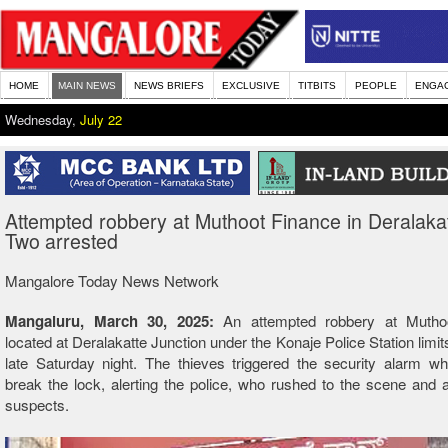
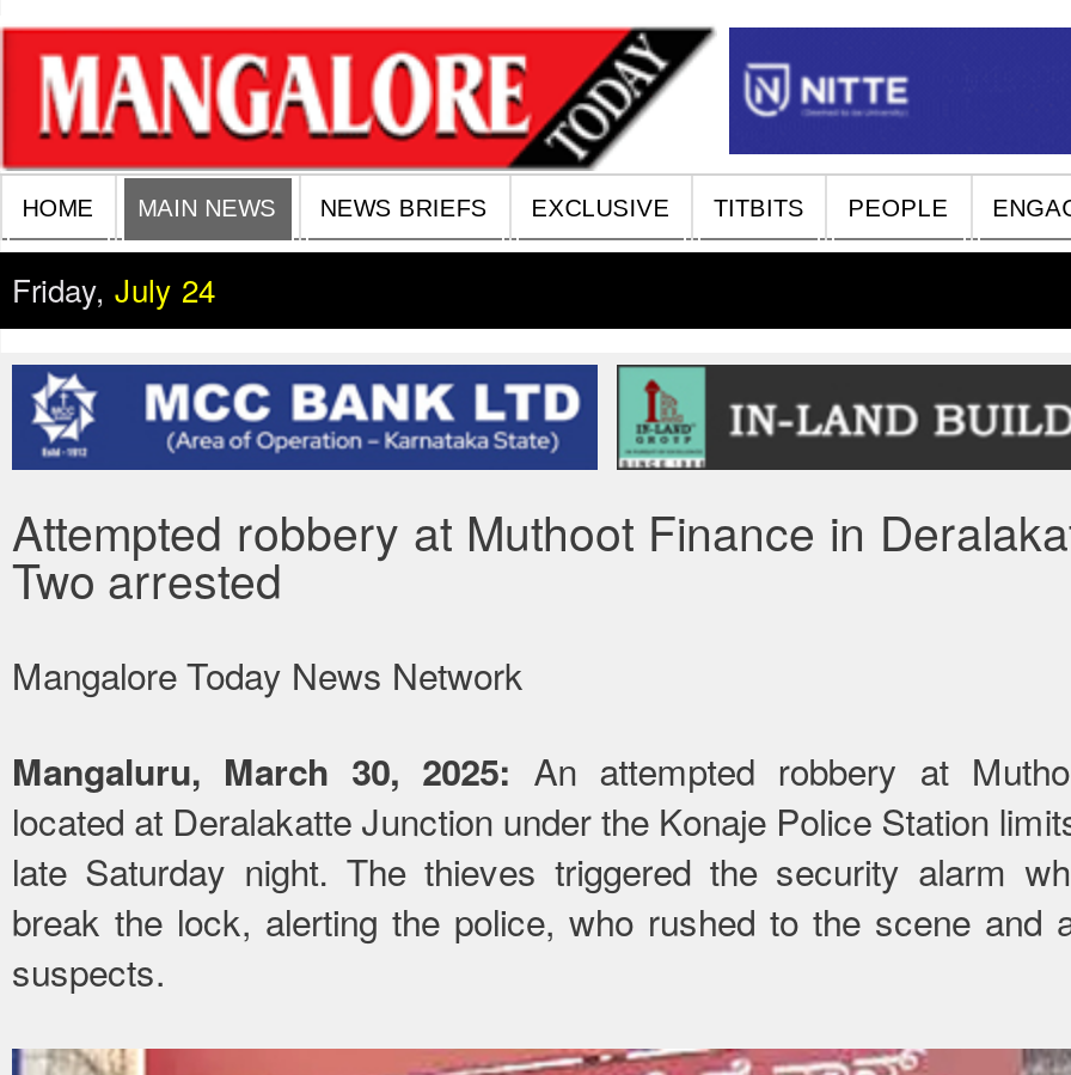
- Wednesday, July 22
+ Friday, July 24
